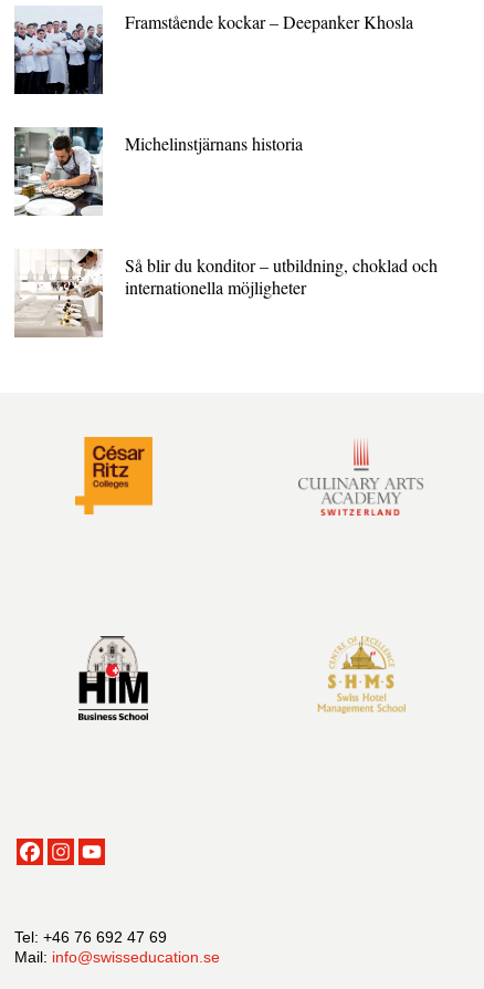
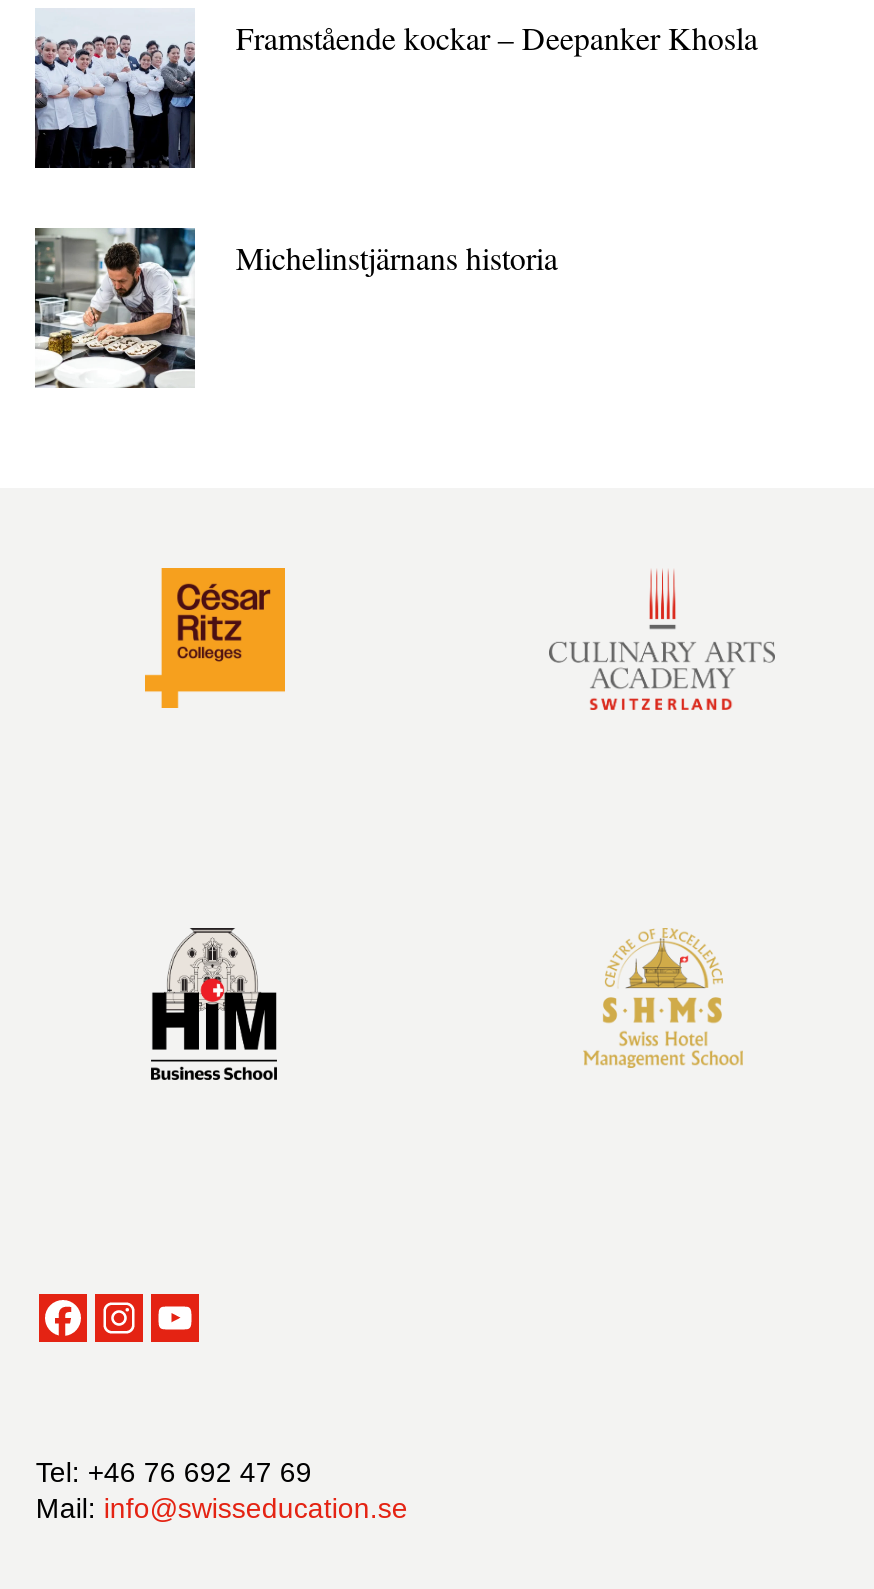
- [image]
- Så blir du konditor – utbildning, choklad och
- internationella möjligheter
